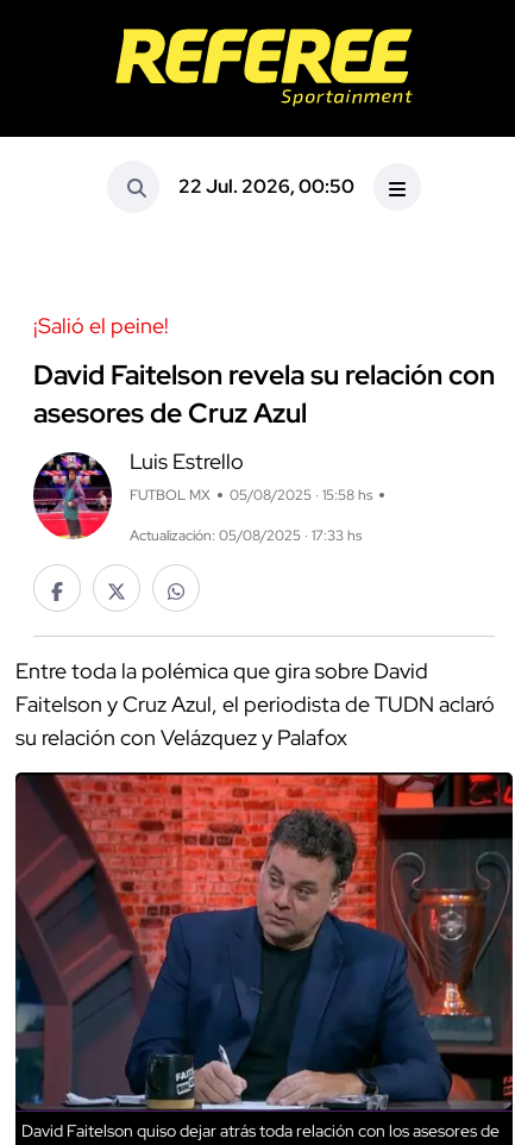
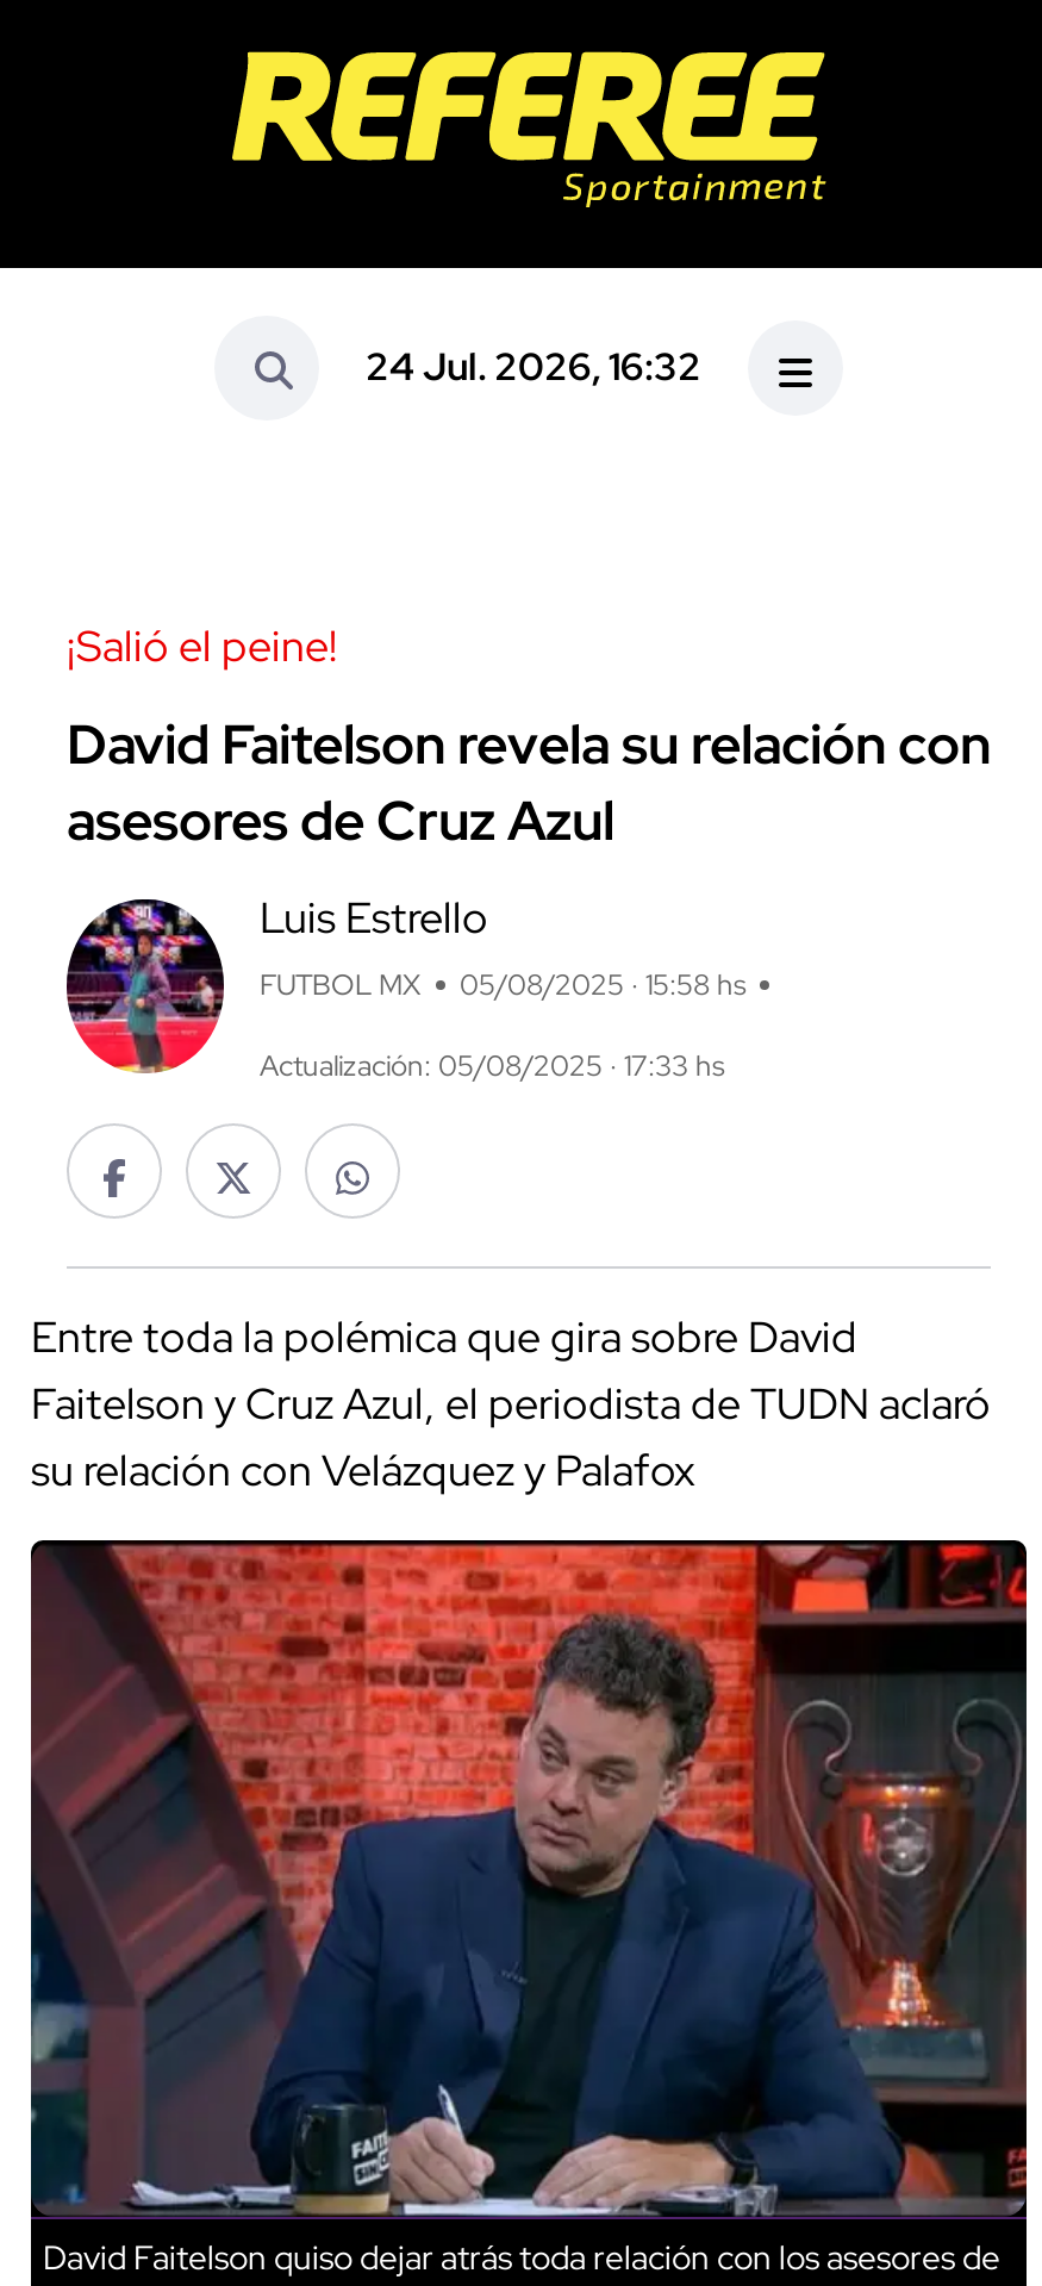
- 22 Jul. 2026, 00:50
+ 24 Jul. 2026, 16:32
